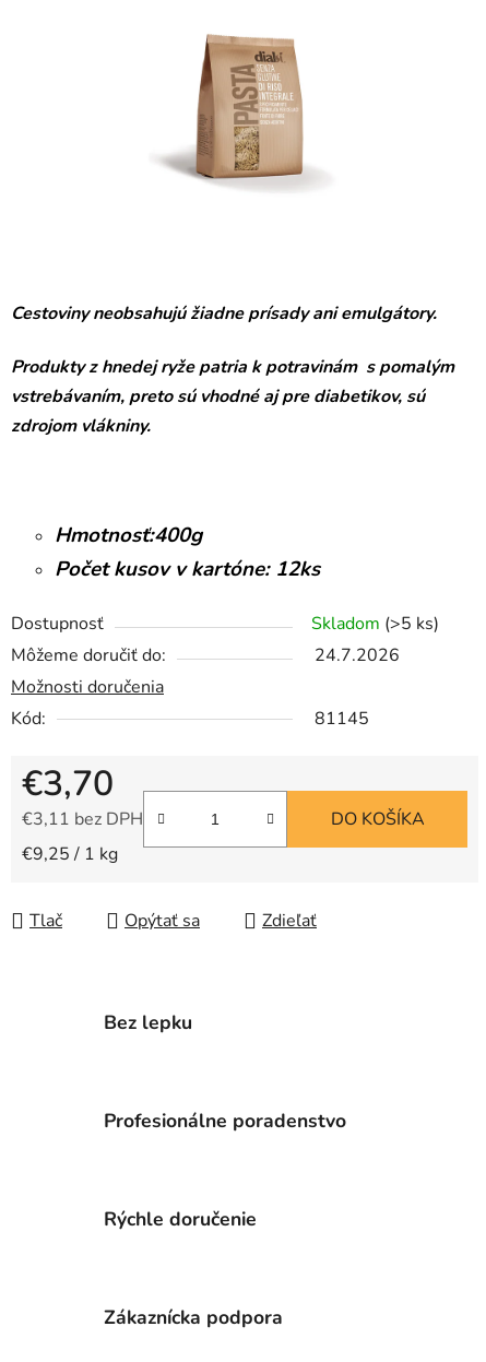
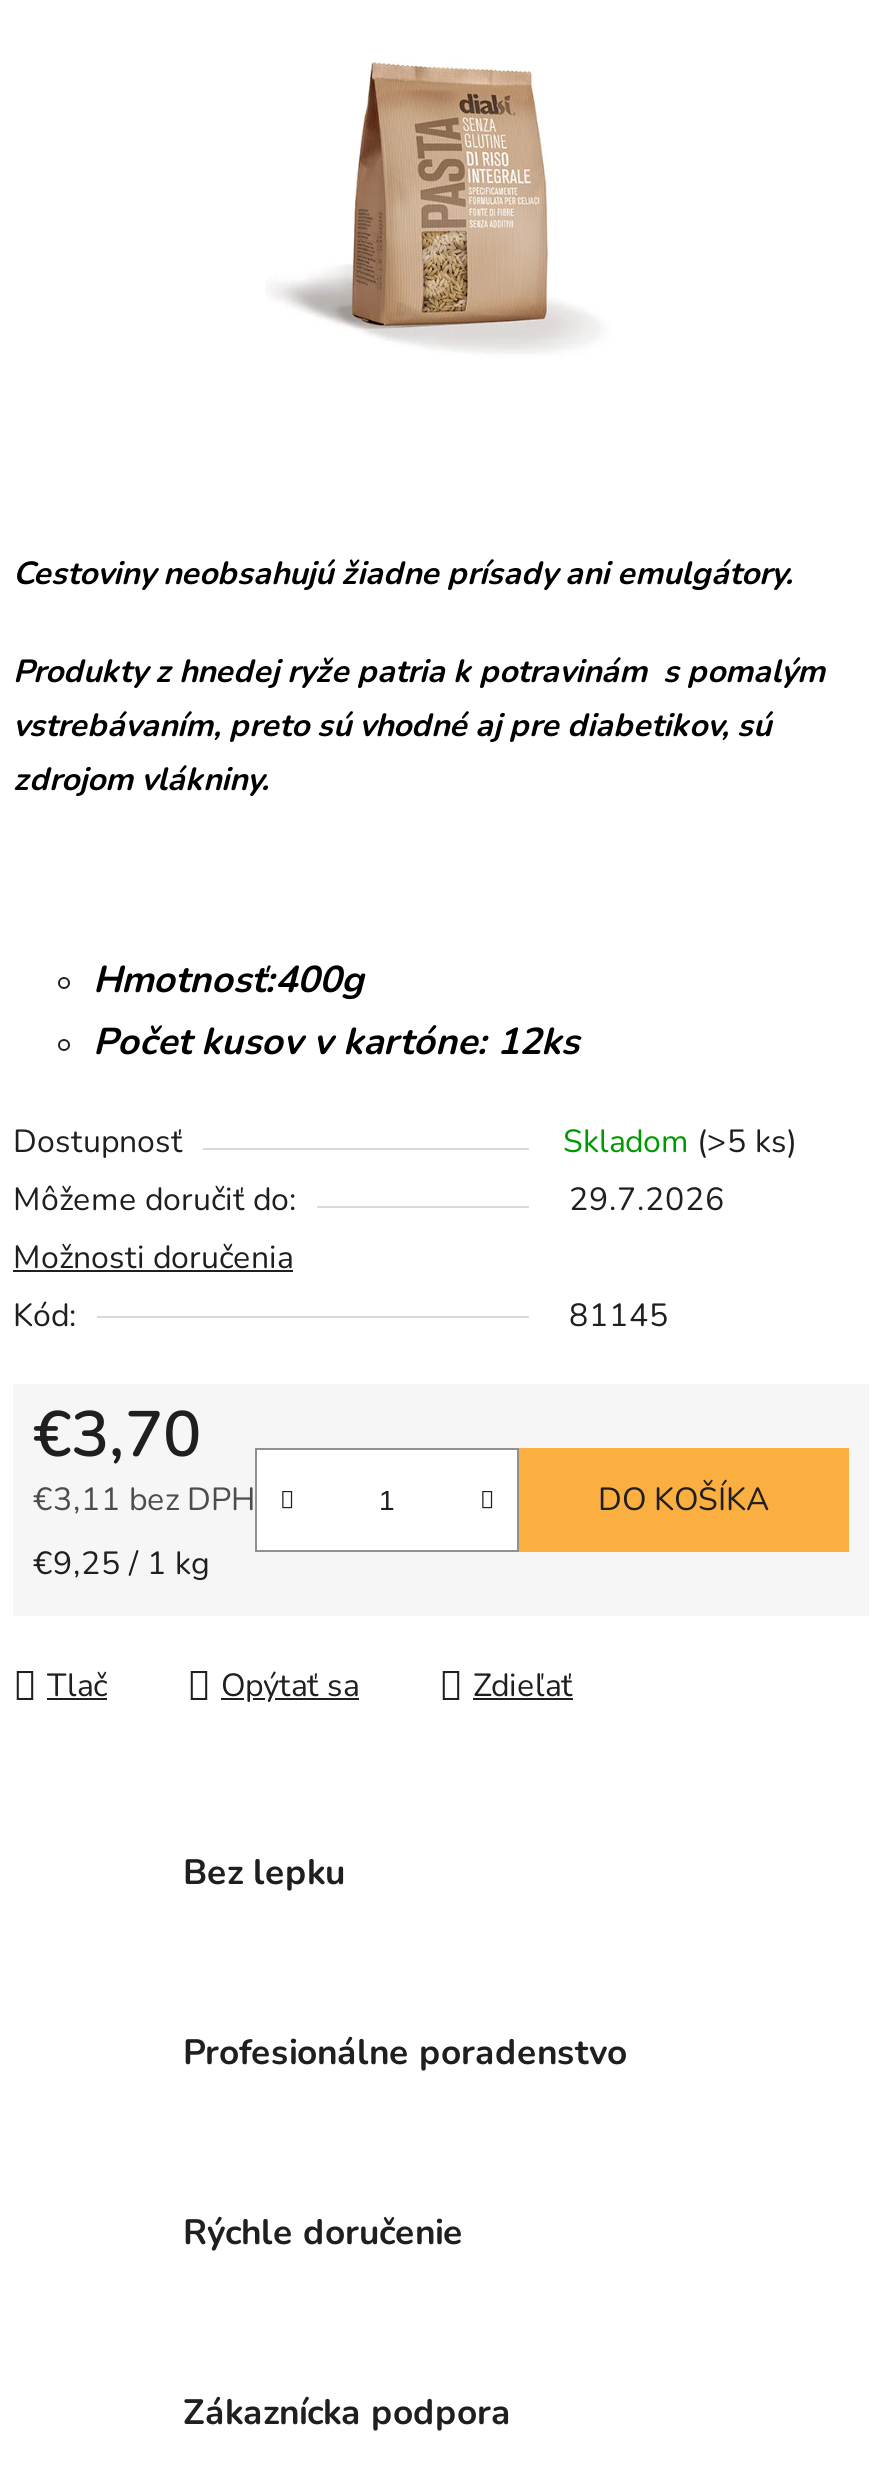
- 24.7.2026
+ 29.7.2026
